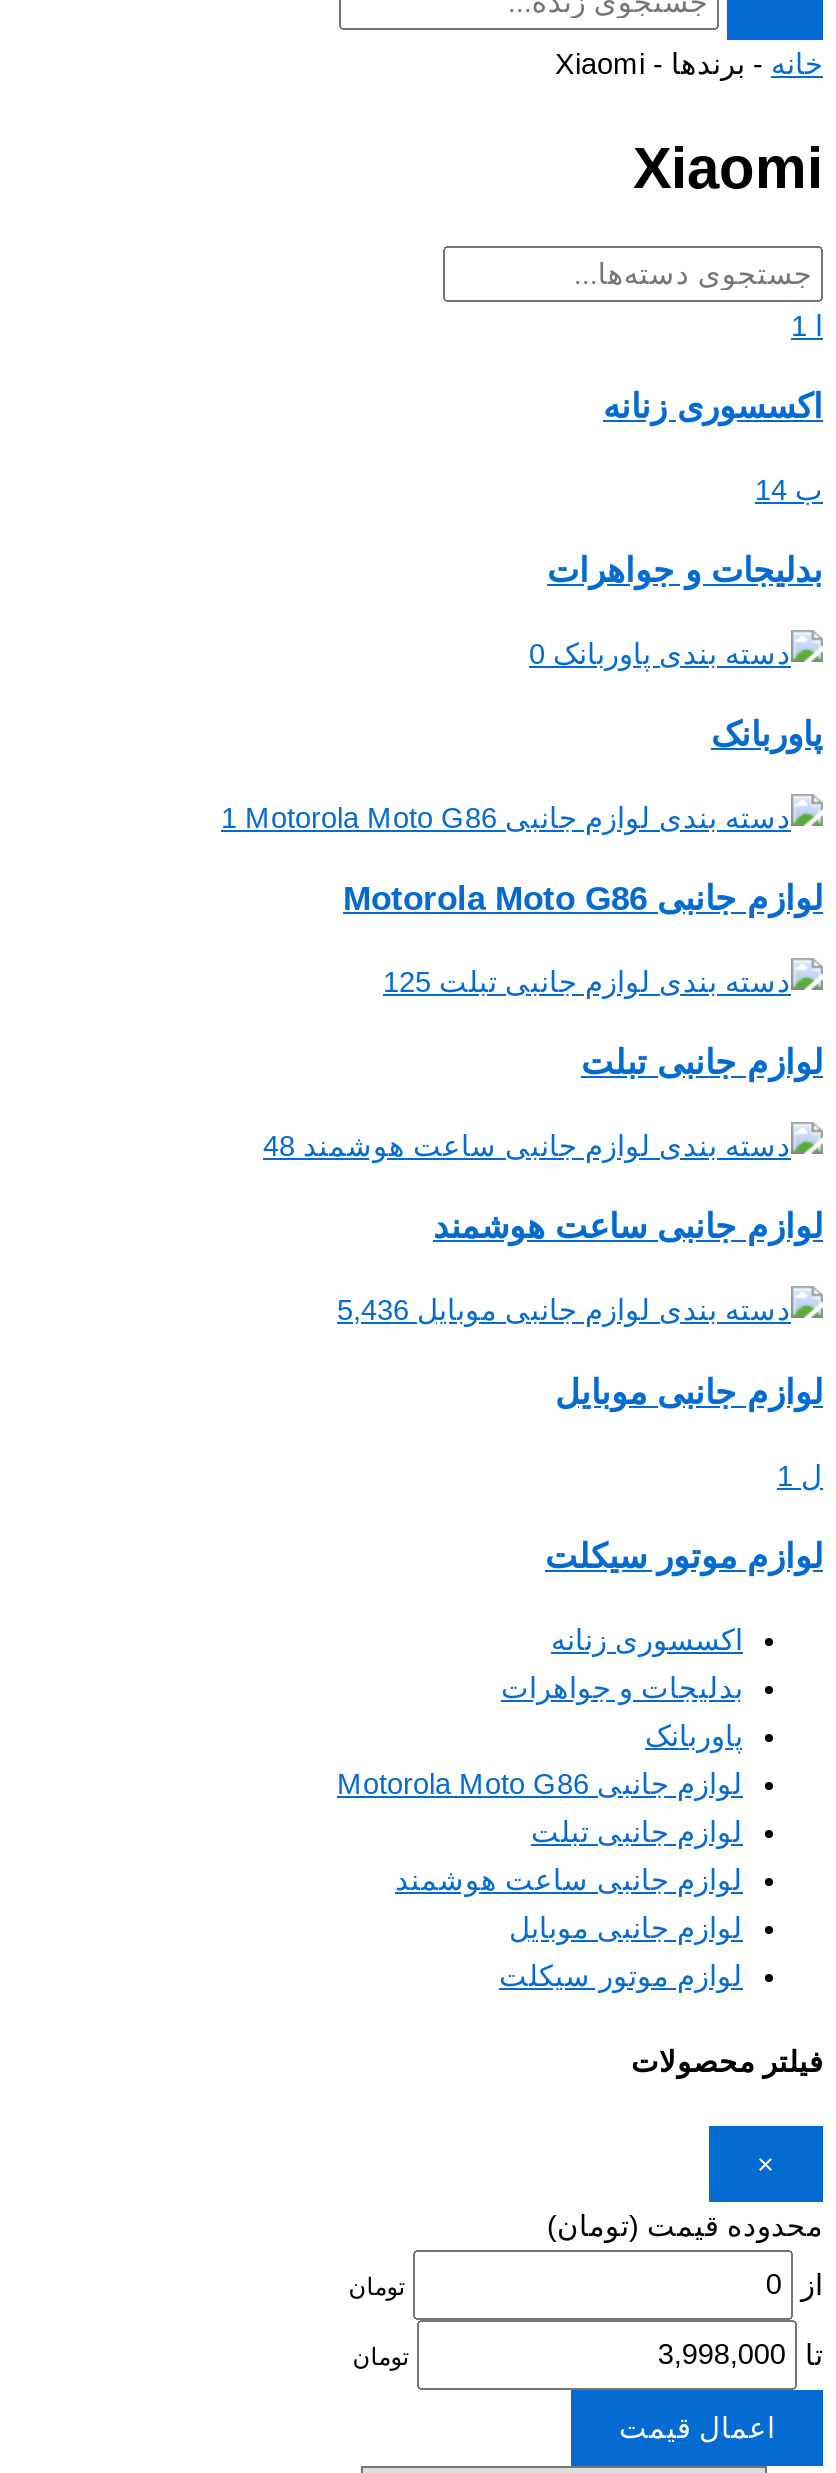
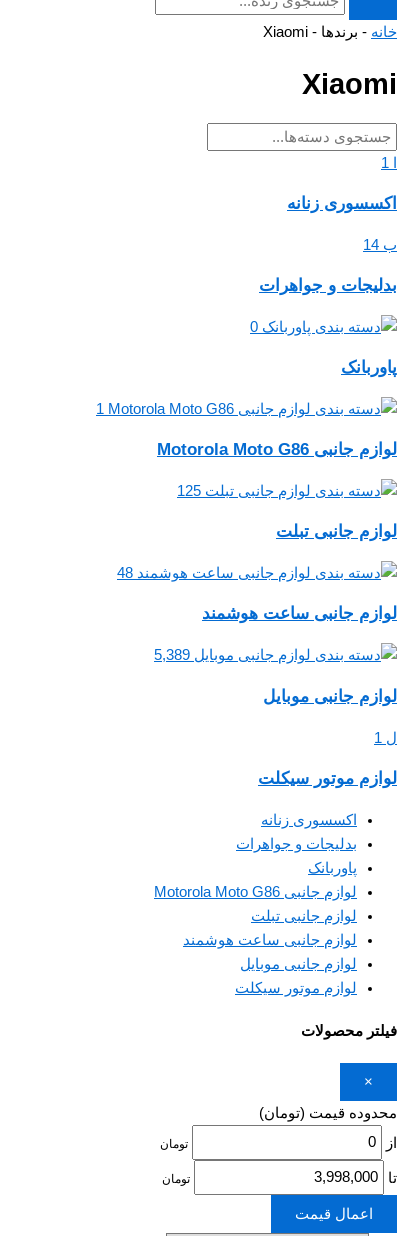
- 5,436
+ 5,389
